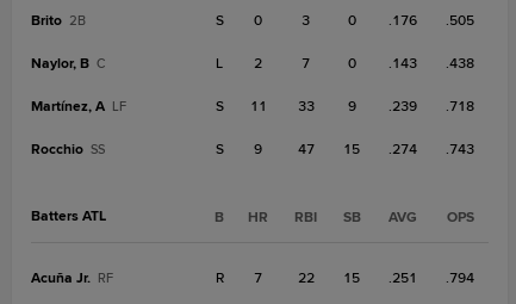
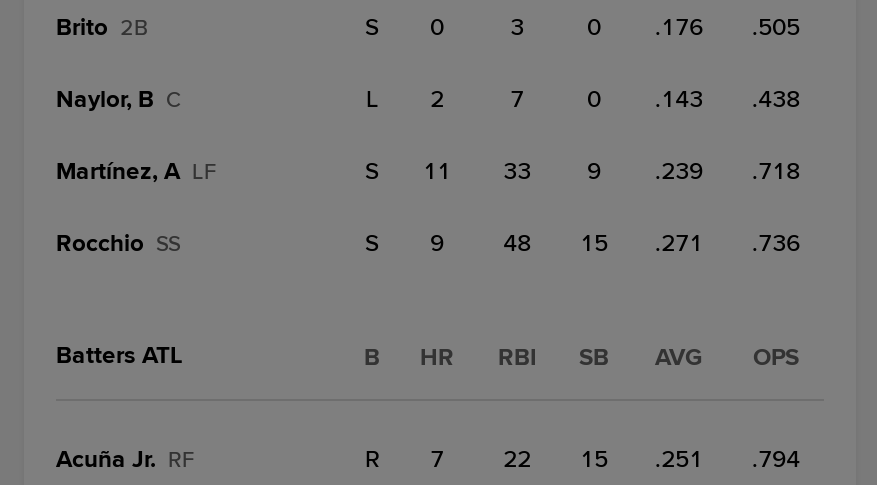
- 47
+ 48

- .274
+ .271

- .743
+ .736
